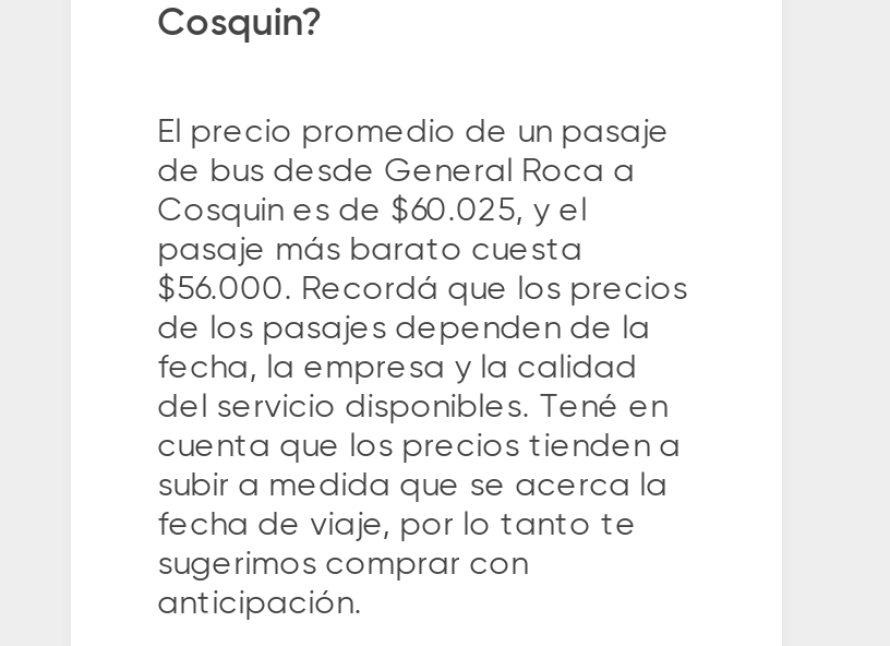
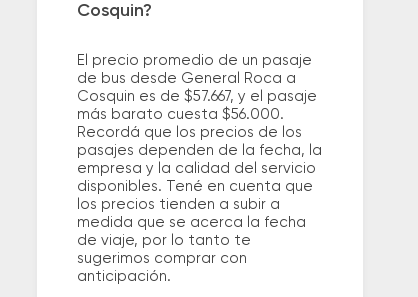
- Cosquin es de $60.025, y el
- pasaje más barato cuesta
- $56.000. Recordá que los precios
- de los pasajes dependen de la
- fecha, la empresa y la calidad
- del servicio disponibles. Tené en
- cuenta que los precios tienden a
- subir a medida que se acerca la
- fecha de viaje, por lo tanto te
+ Cosquin es de $57.667, y el pasaje
+ más barato cuesta $56.000.
+ Recordá que los precios de los
+ pasajes dependen de la fecha, la
+ empresa y la calidad del servicio
+ disponibles. Tené en cuenta que
+ los precios tienden a subir a
+ medida que se acerca la fecha
+ de viaje, por lo tanto te
